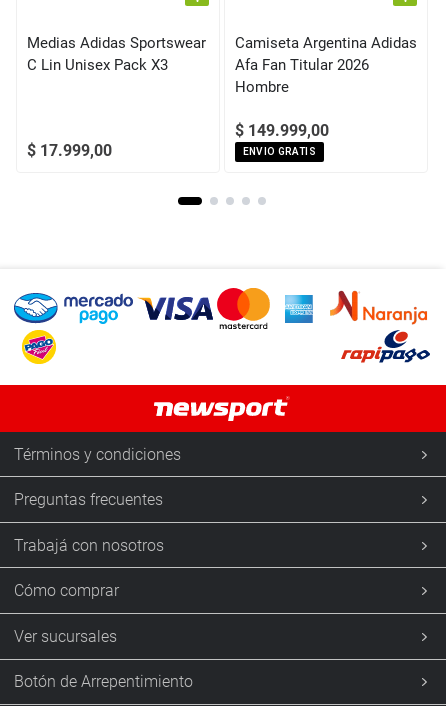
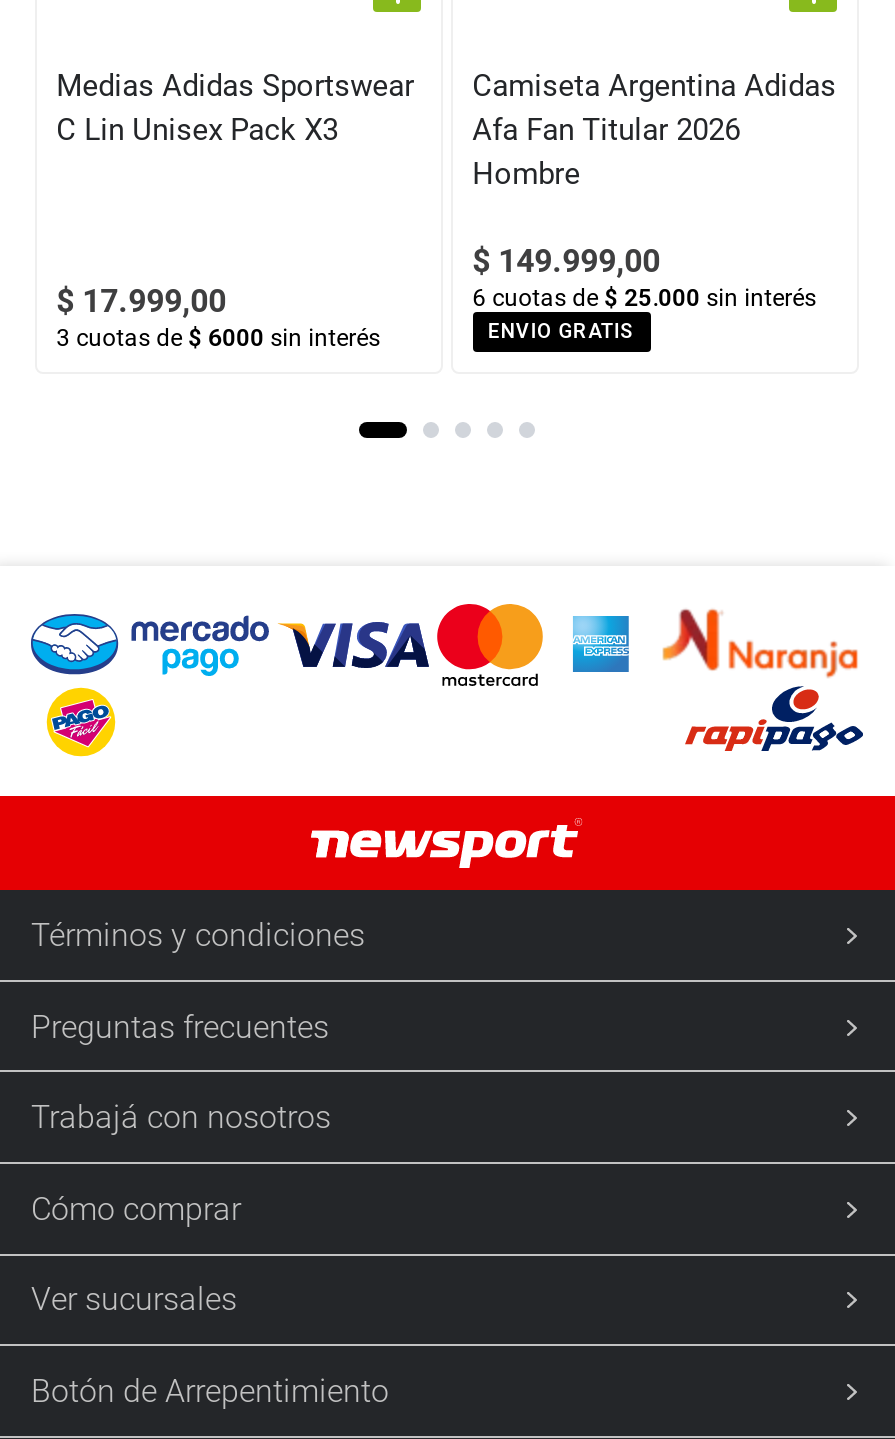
+ 3 cuotas de $ 6000 sin interés

+ 6 cuotas de $ 25.000 sin interés
